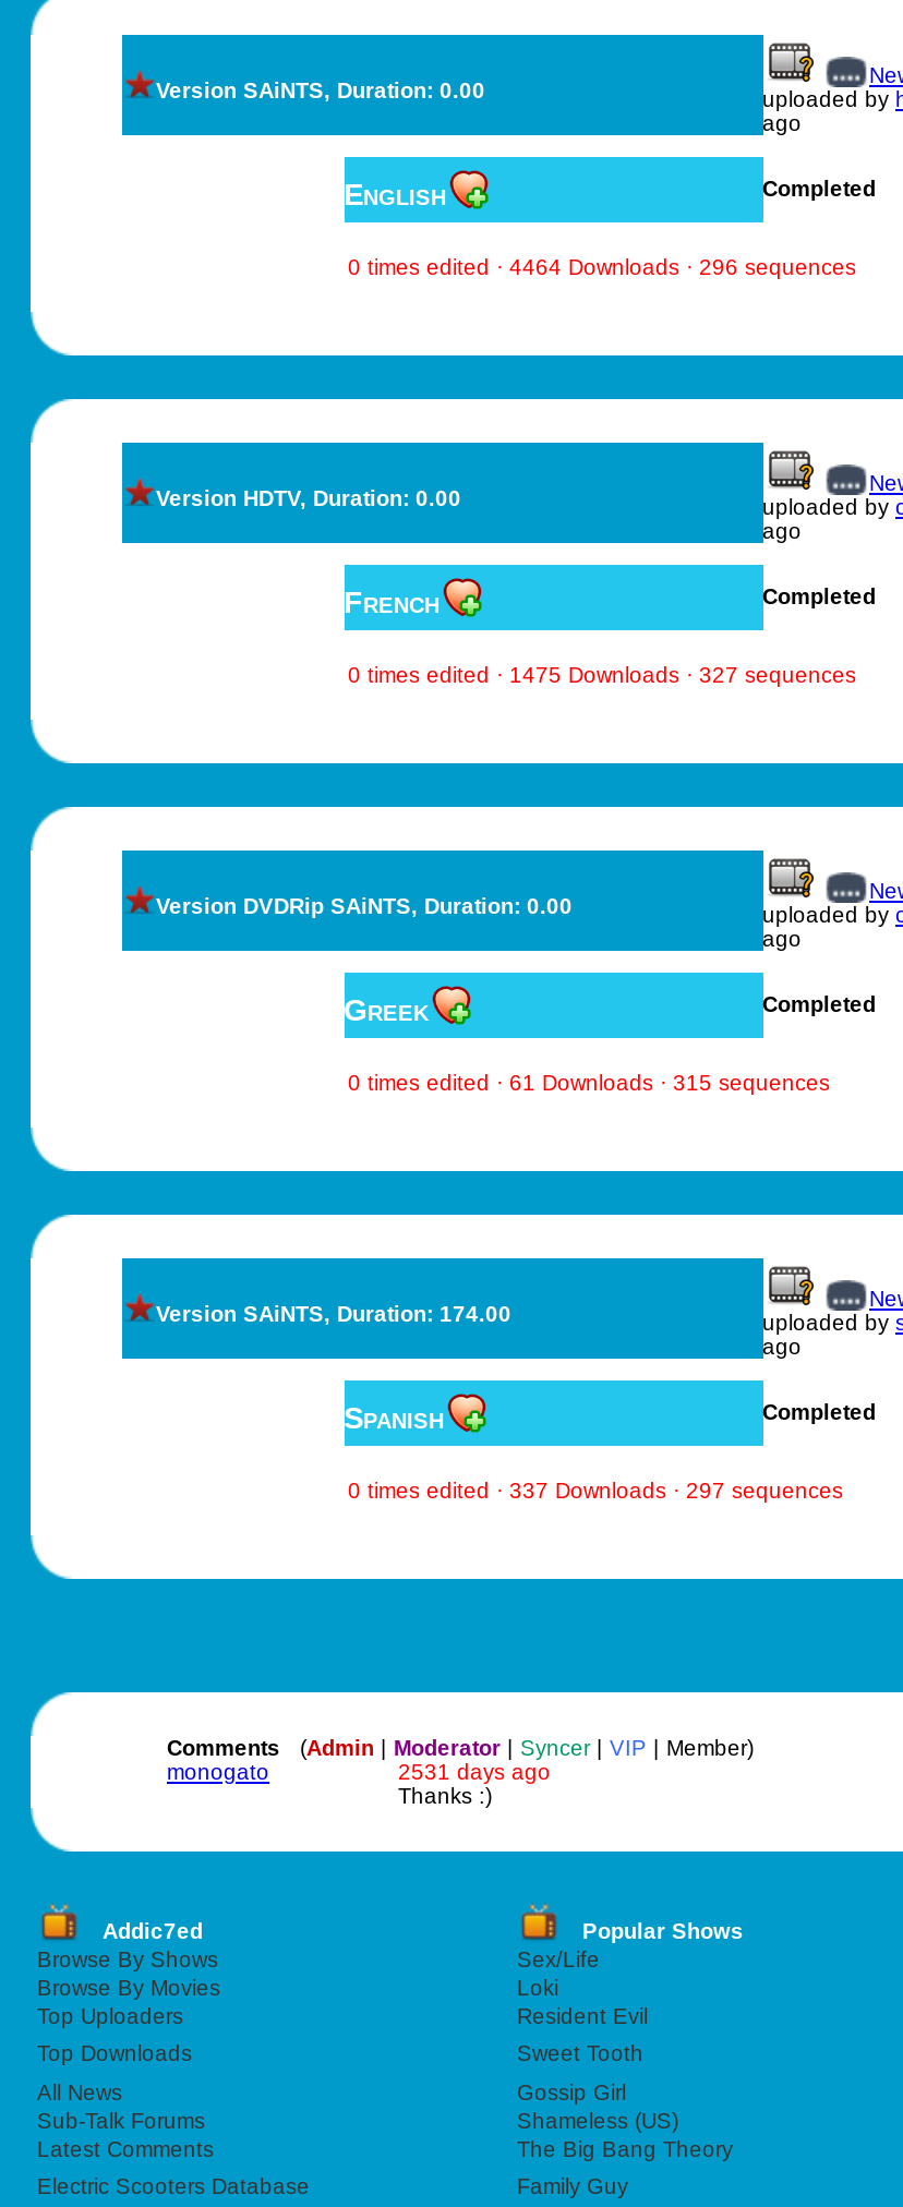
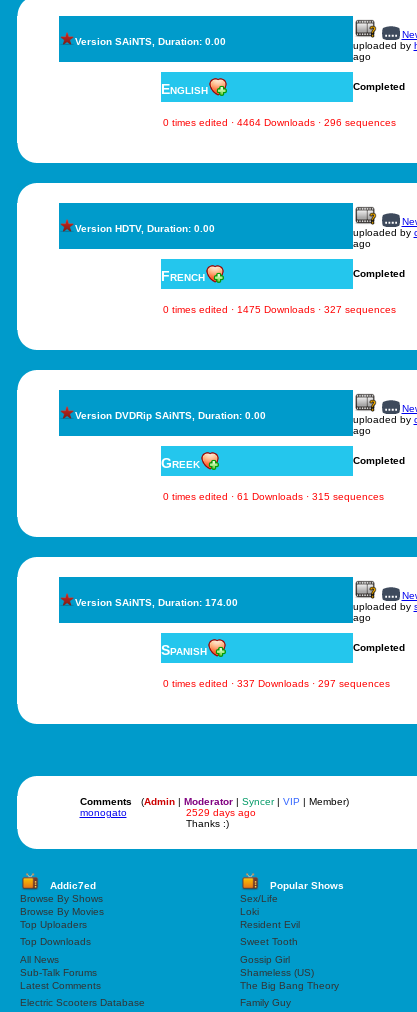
- 2531 days ago
+ 2529 days ago
